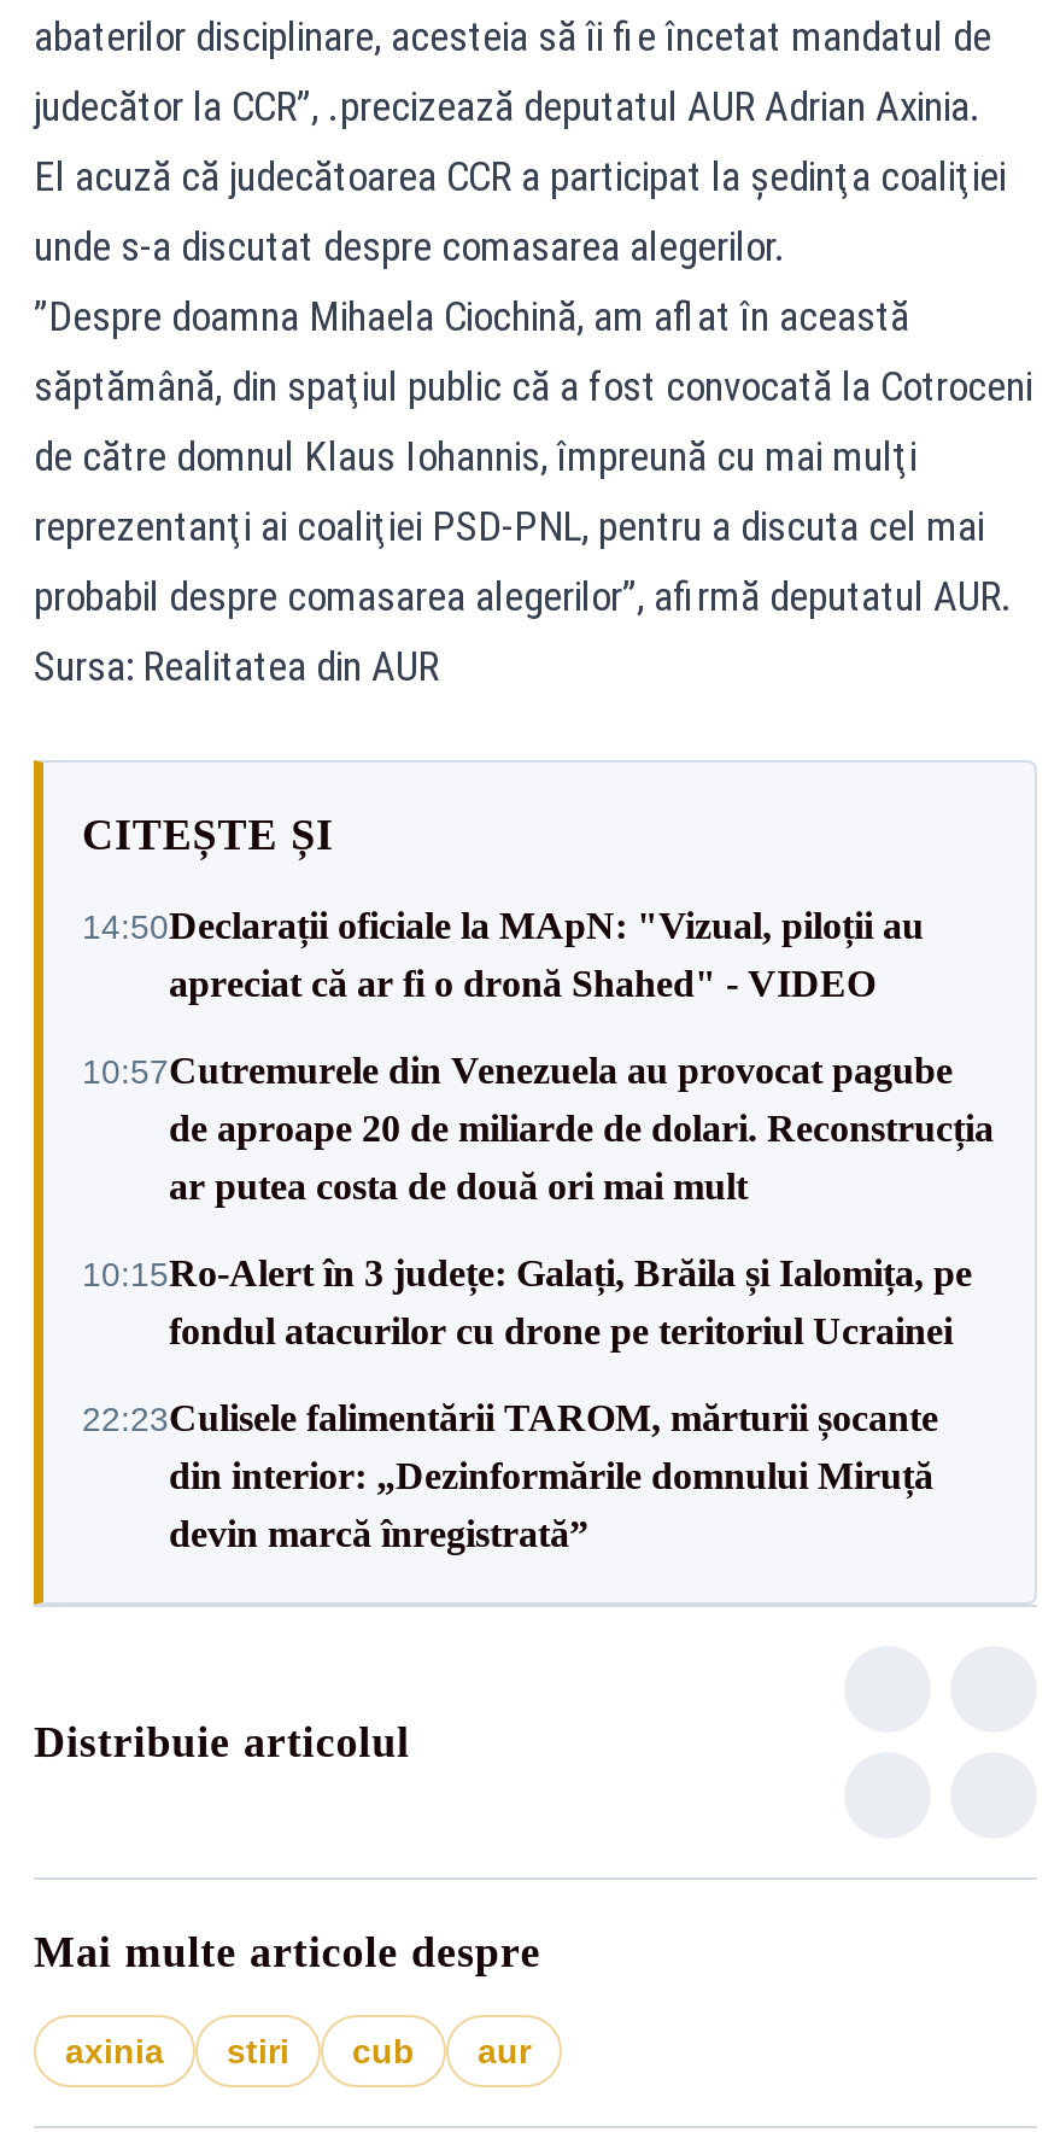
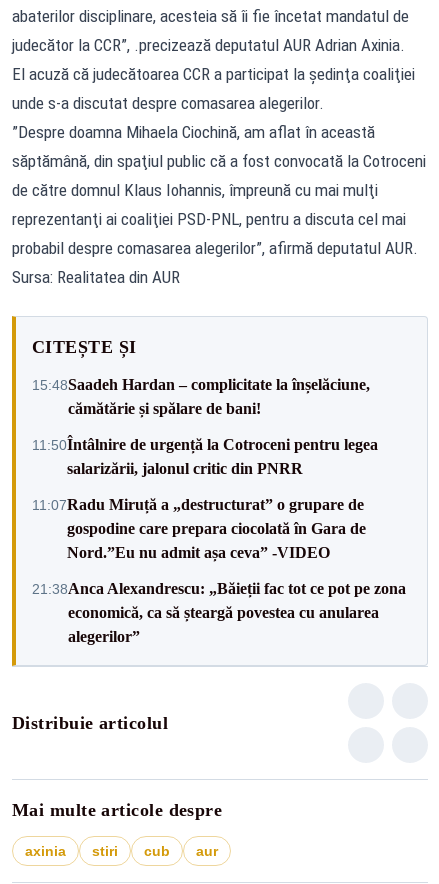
- 14:50Declarații oficiale la MApN: "Vizual, piloții au
- apreciat că ar fi o dronă Shahed" - VIDEO
+ 15:48Saadeh Hardan – complicitate la înșelăciune,
+ cămătărie și spălare de bani!

- 10:57Cutremurele din Venezuela au provocat pagube
- de aproape 20 de miliarde de dolari. Reconstrucția
- ar putea costa de două ori mai mult
+ 11:50Întâlnire de urgență la Cotroceni pentru legea
+ salarizării, jalonul critic din PNRR

- 10:15Ro‑Alert în 3 județe: Galați, Brăila și Ialomița, pe
- fondul atacurilor cu drone pe teritoriul Ucrainei
+ 11:07Radu Miruță a „destructurat” o grupare de
+ gospodine care prepara ciocolată în Gara de
+ Nord.”Eu nu admit așa ceva” -VIDEO

- 22:23Culisele falimentării TAROM, mărturii șocante
- din interior: „Dezinformările domnului Miruță
- devin marcă înregistrată”
+ 21:38Anca Alexandrescu: „Băieții fac tot ce pot pe zona
+ economică, ca să șteargă povestea cu anularea
+ alegerilor”
